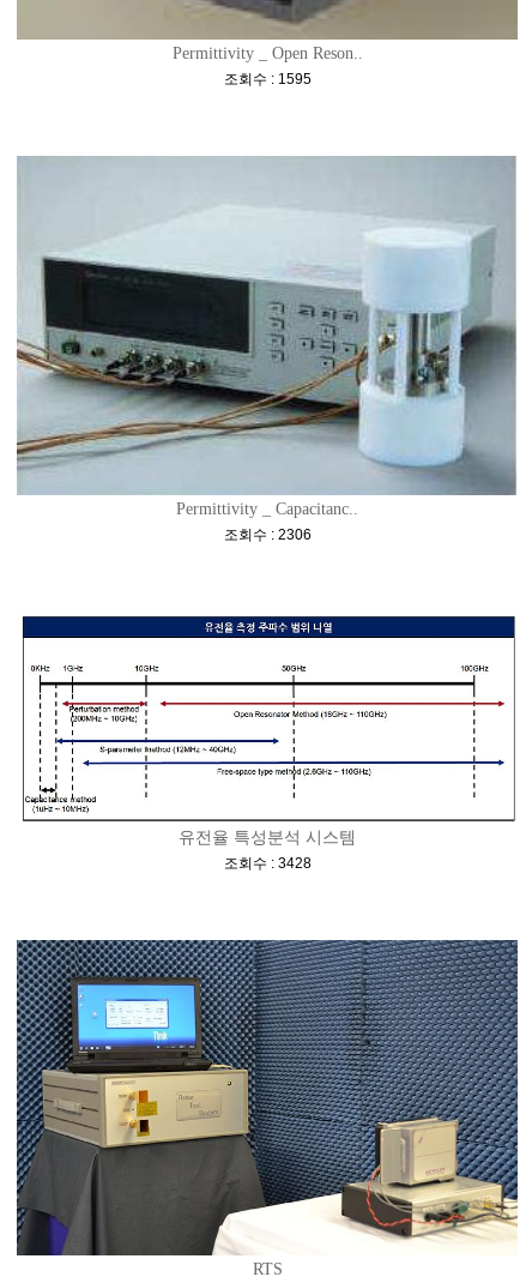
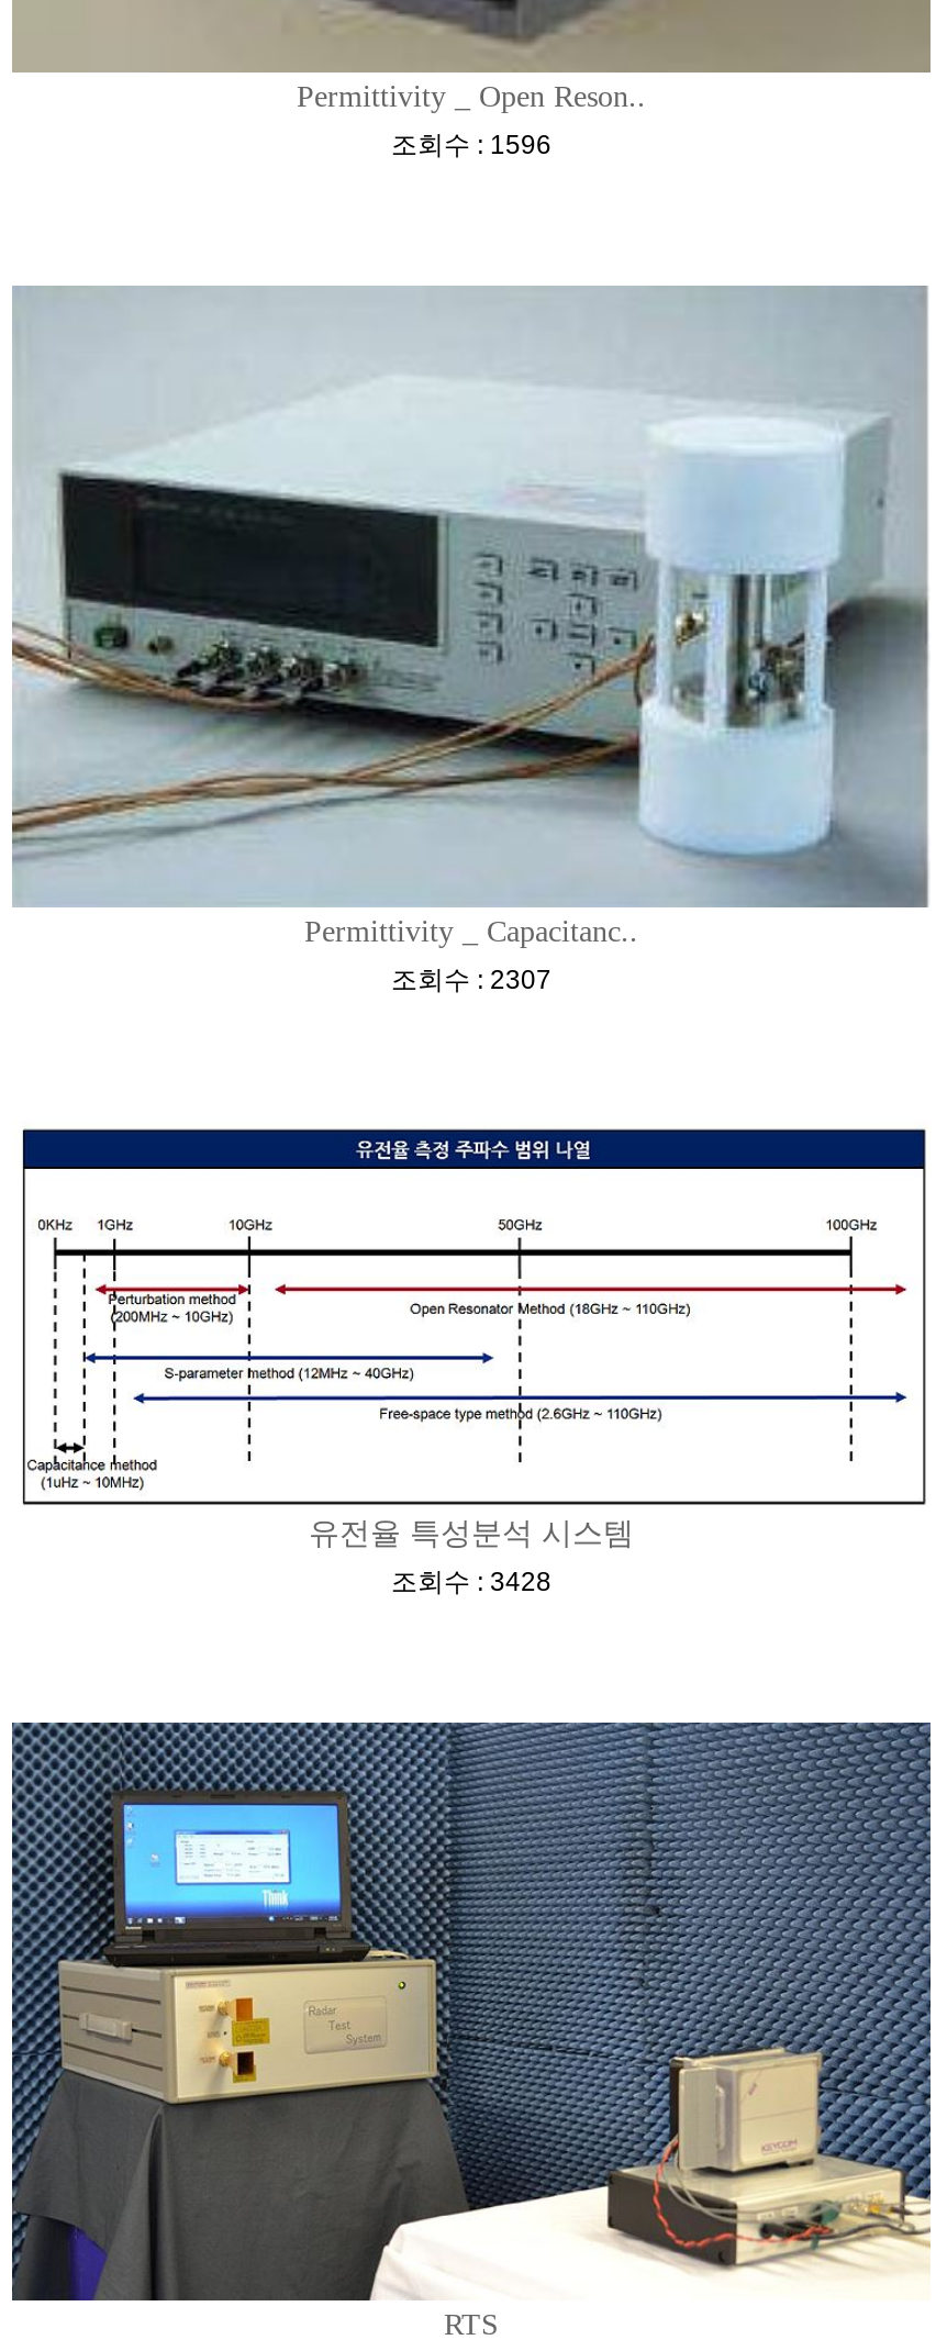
- [조회수 : 1595]
+ [조회수 : 1596]

- [조회수 : 2306]
+ [조회수 : 2307]
